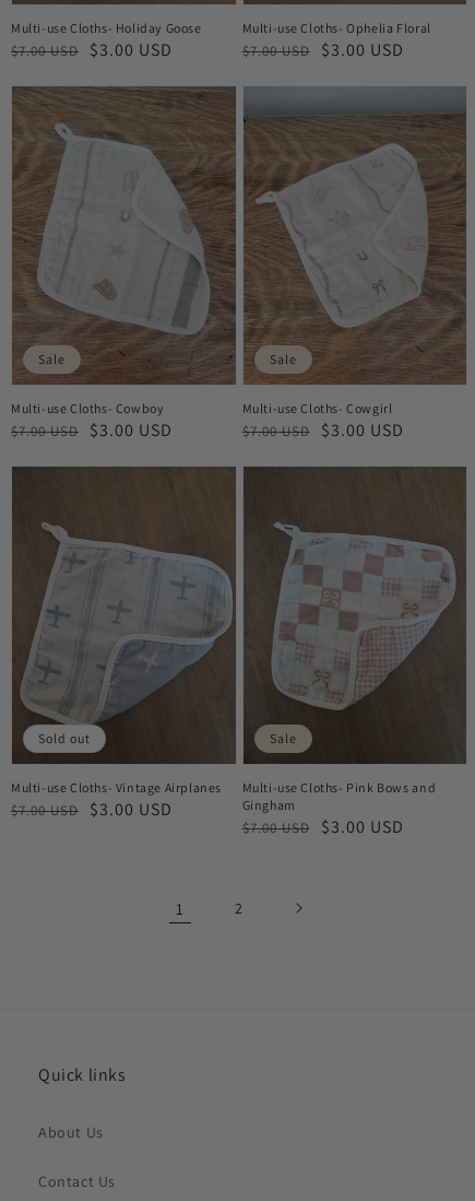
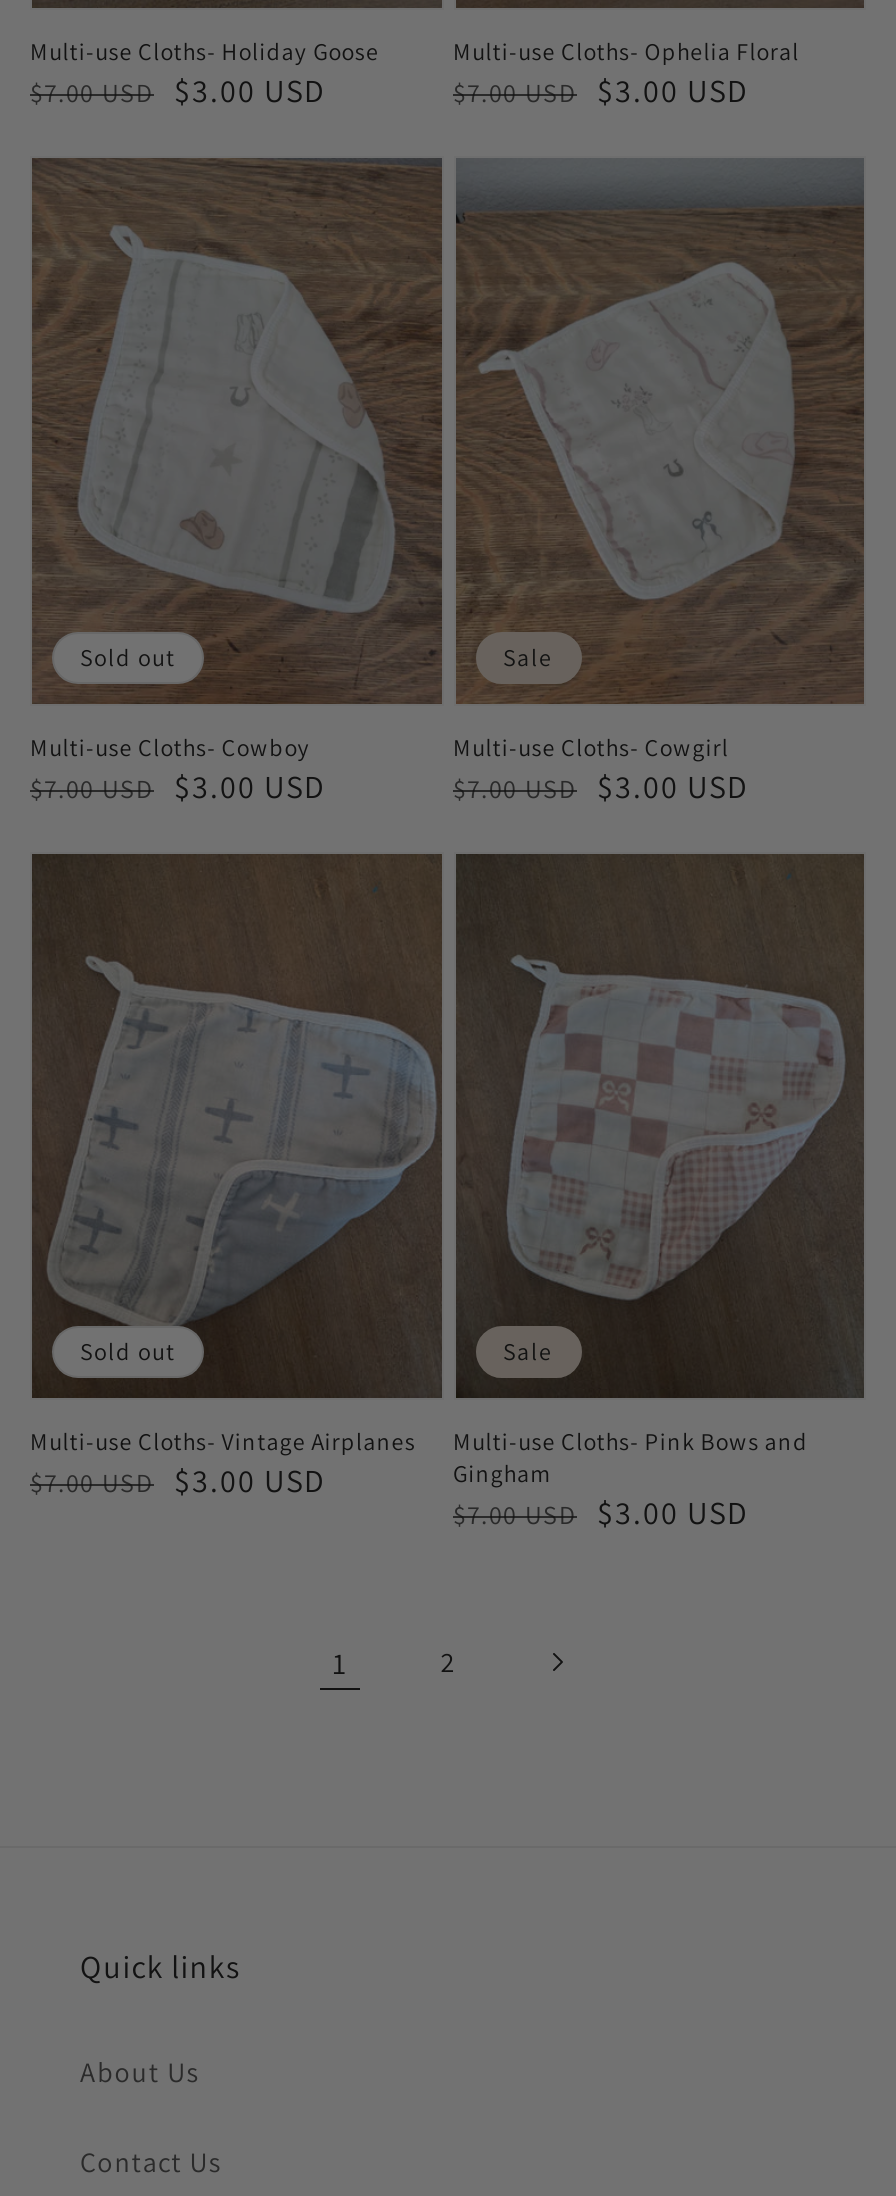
- Sale
+ Sold out
